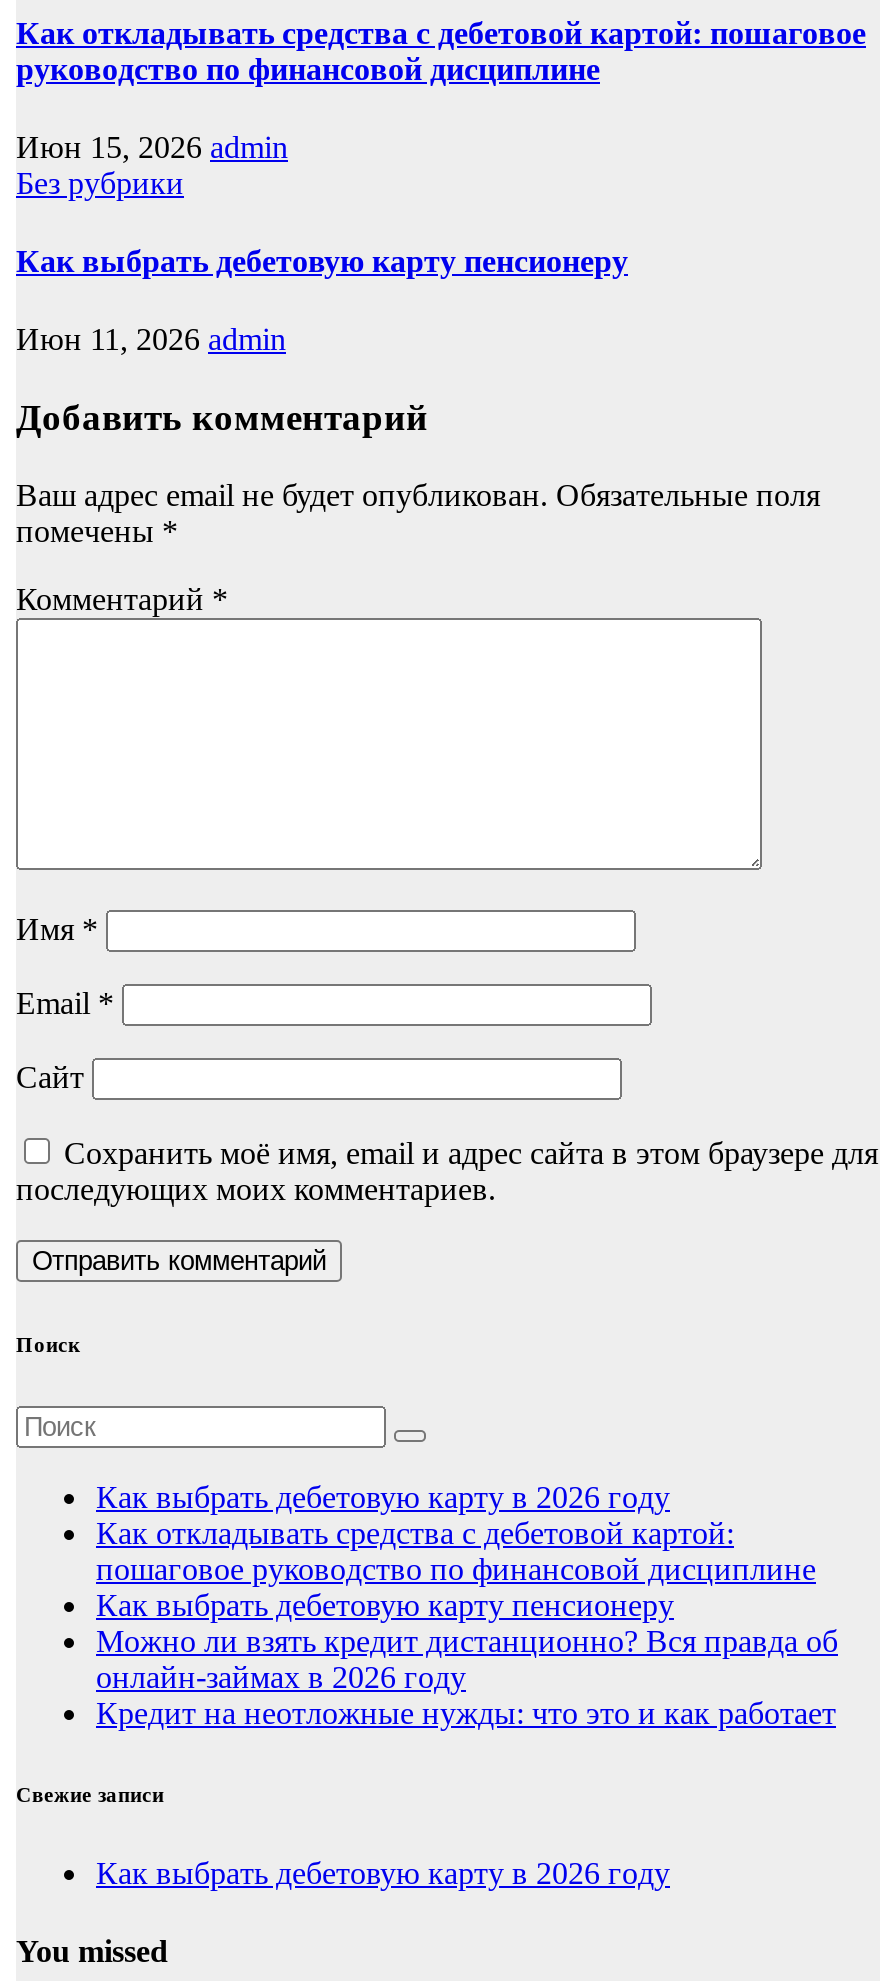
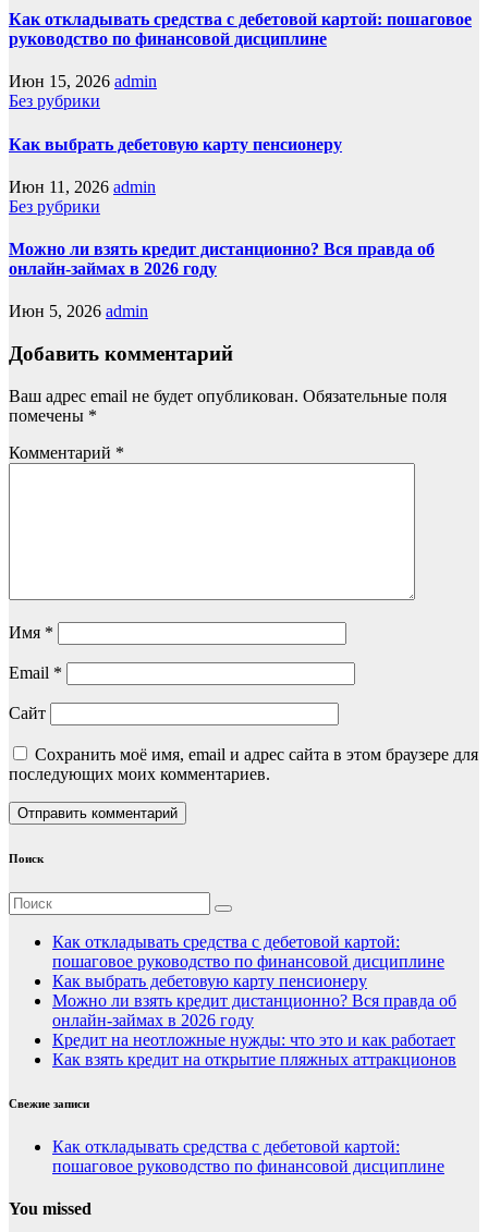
+ Без рубрики
+ Можно ли взять кредит дистанционно? Вся правда об
+ онлайн-займах в 2026 году
+ Июн 5, 2026 admin

- Как выбрать дебетовую карту в 2026 году

+ Как взять кредит на открытие пляжных аттракционов

- Как выбрать дебетовую карту в 2026 году
+ Как откладывать средства с дебетовой картой:
+ пошаговое руководство по финансовой дисциплине
